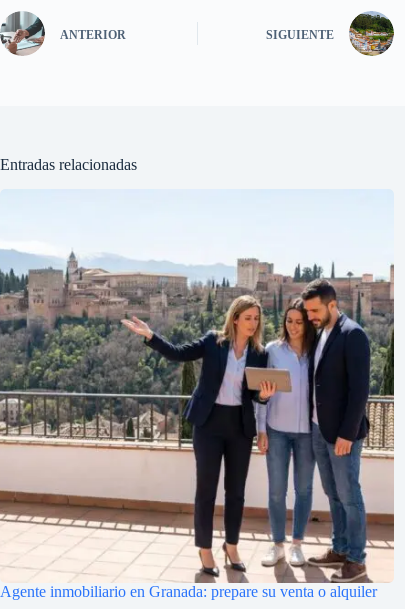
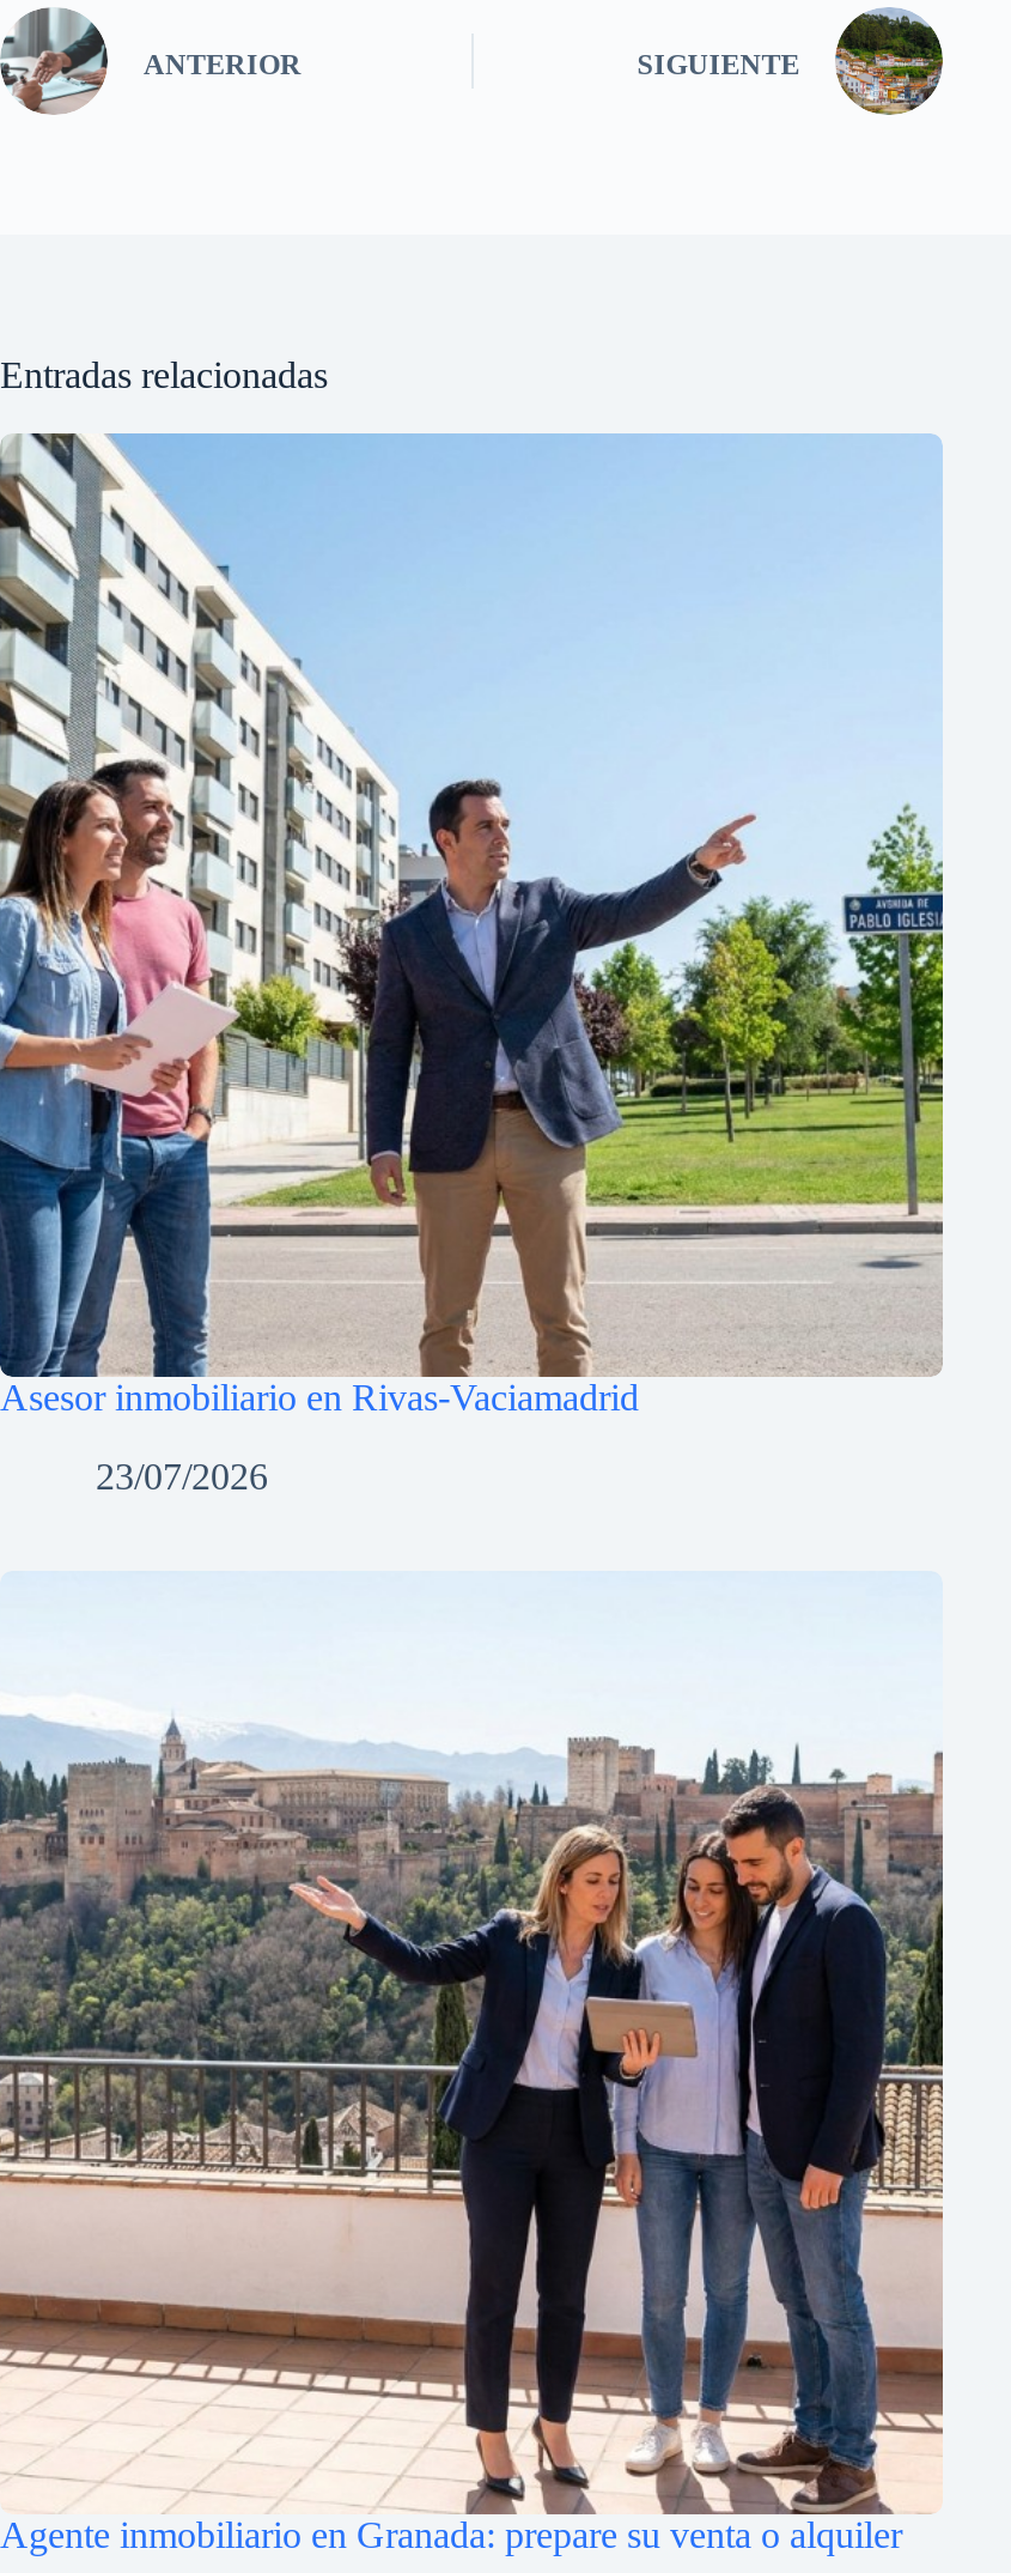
+ [image]
+ Asesor inmobiliario en Rivas-Vaciamadrid
+ 23/07/2026
